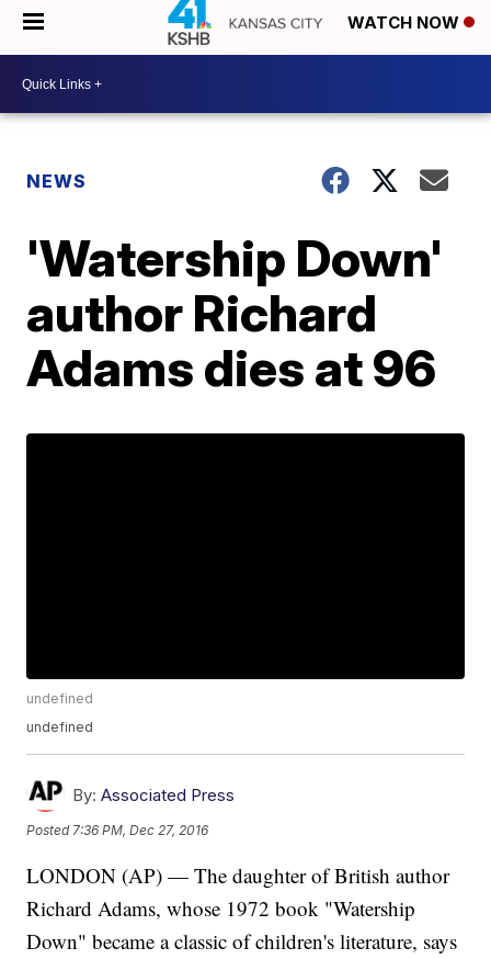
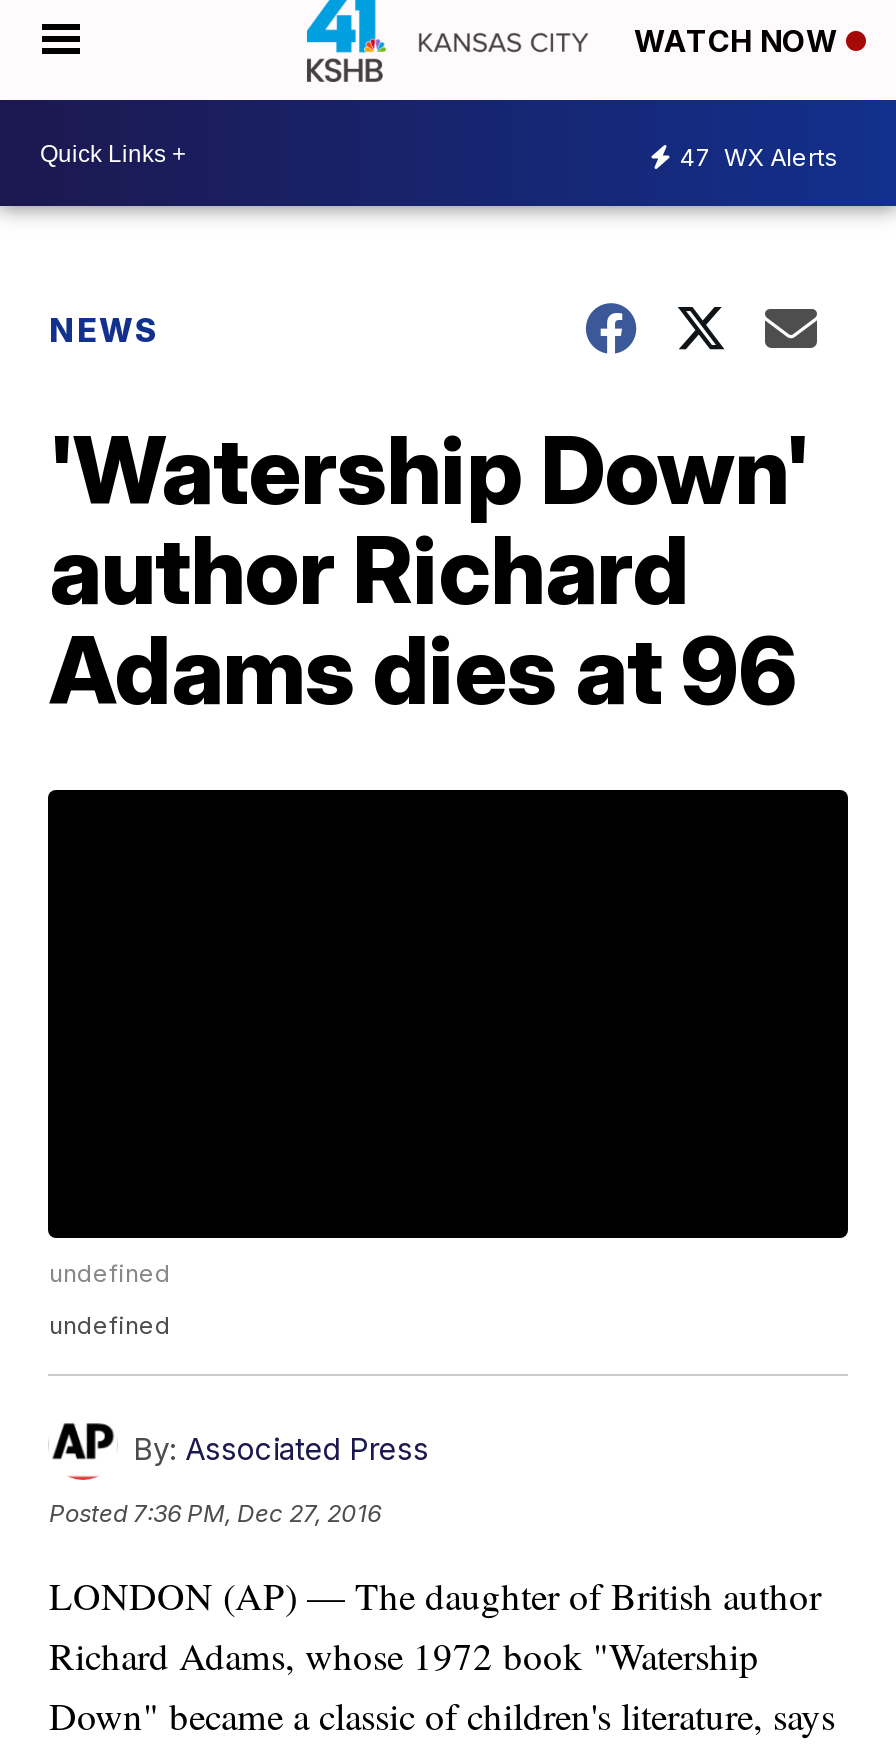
+ 47 WX Alerts
